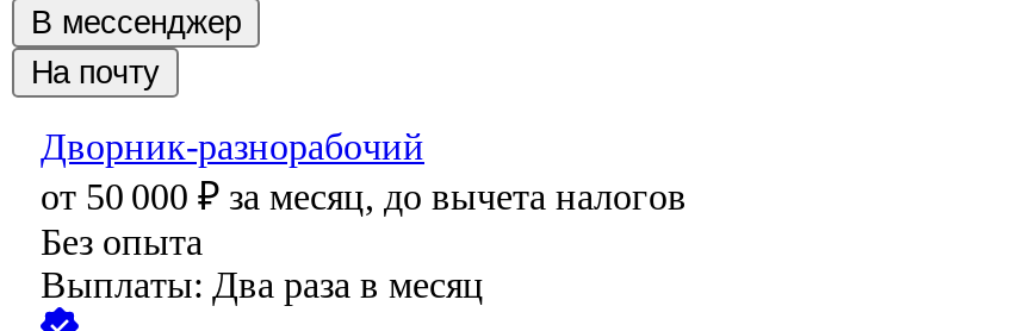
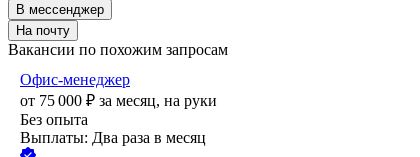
- Дворник-разнорабочий
- от 50 000 ₽ за месяц, до вычета налогов
+ Вакансии по похожим запросам
+ Офис-менеджер
+ от 75 000 ₽ за месяц, на руки
